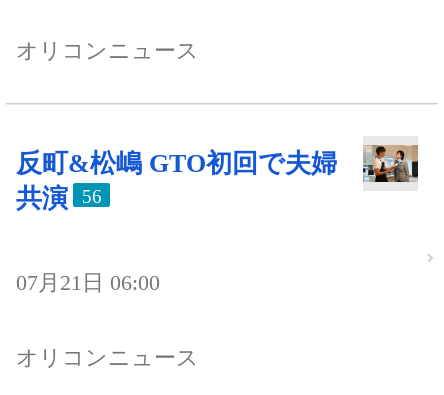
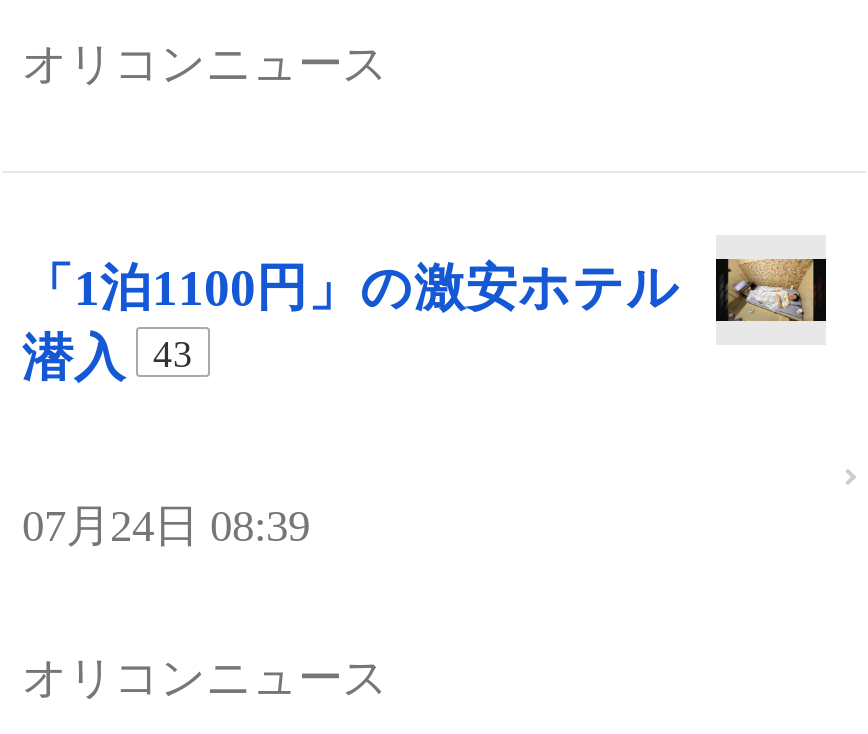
- [image]
- 反町&松嶋 GTO初回で夫婦
- 共演
- 56
+ [image]
+ 「1泊1100円」の激安ホテル
+ 潜入
+ 43

- 07月21日 06:00
+ 07月24日 08:39
